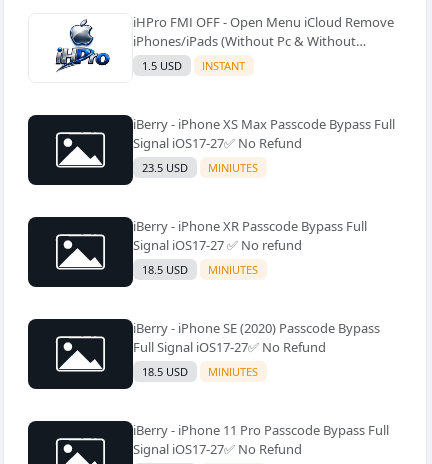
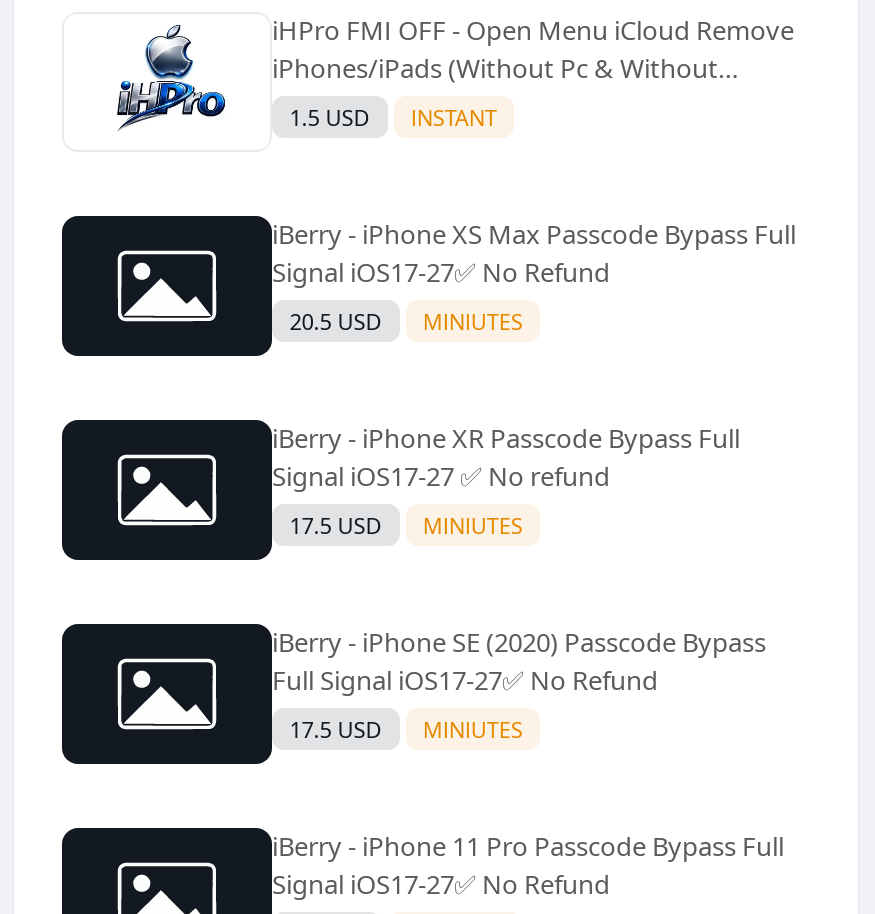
- 23.5 USD MINIUTES
+ 20.5 USD MINIUTES

- 18.5 USD MINIUTES
+ 17.5 USD MINIUTES

- 18.5 USD MINIUTES
+ 17.5 USD MINIUTES
